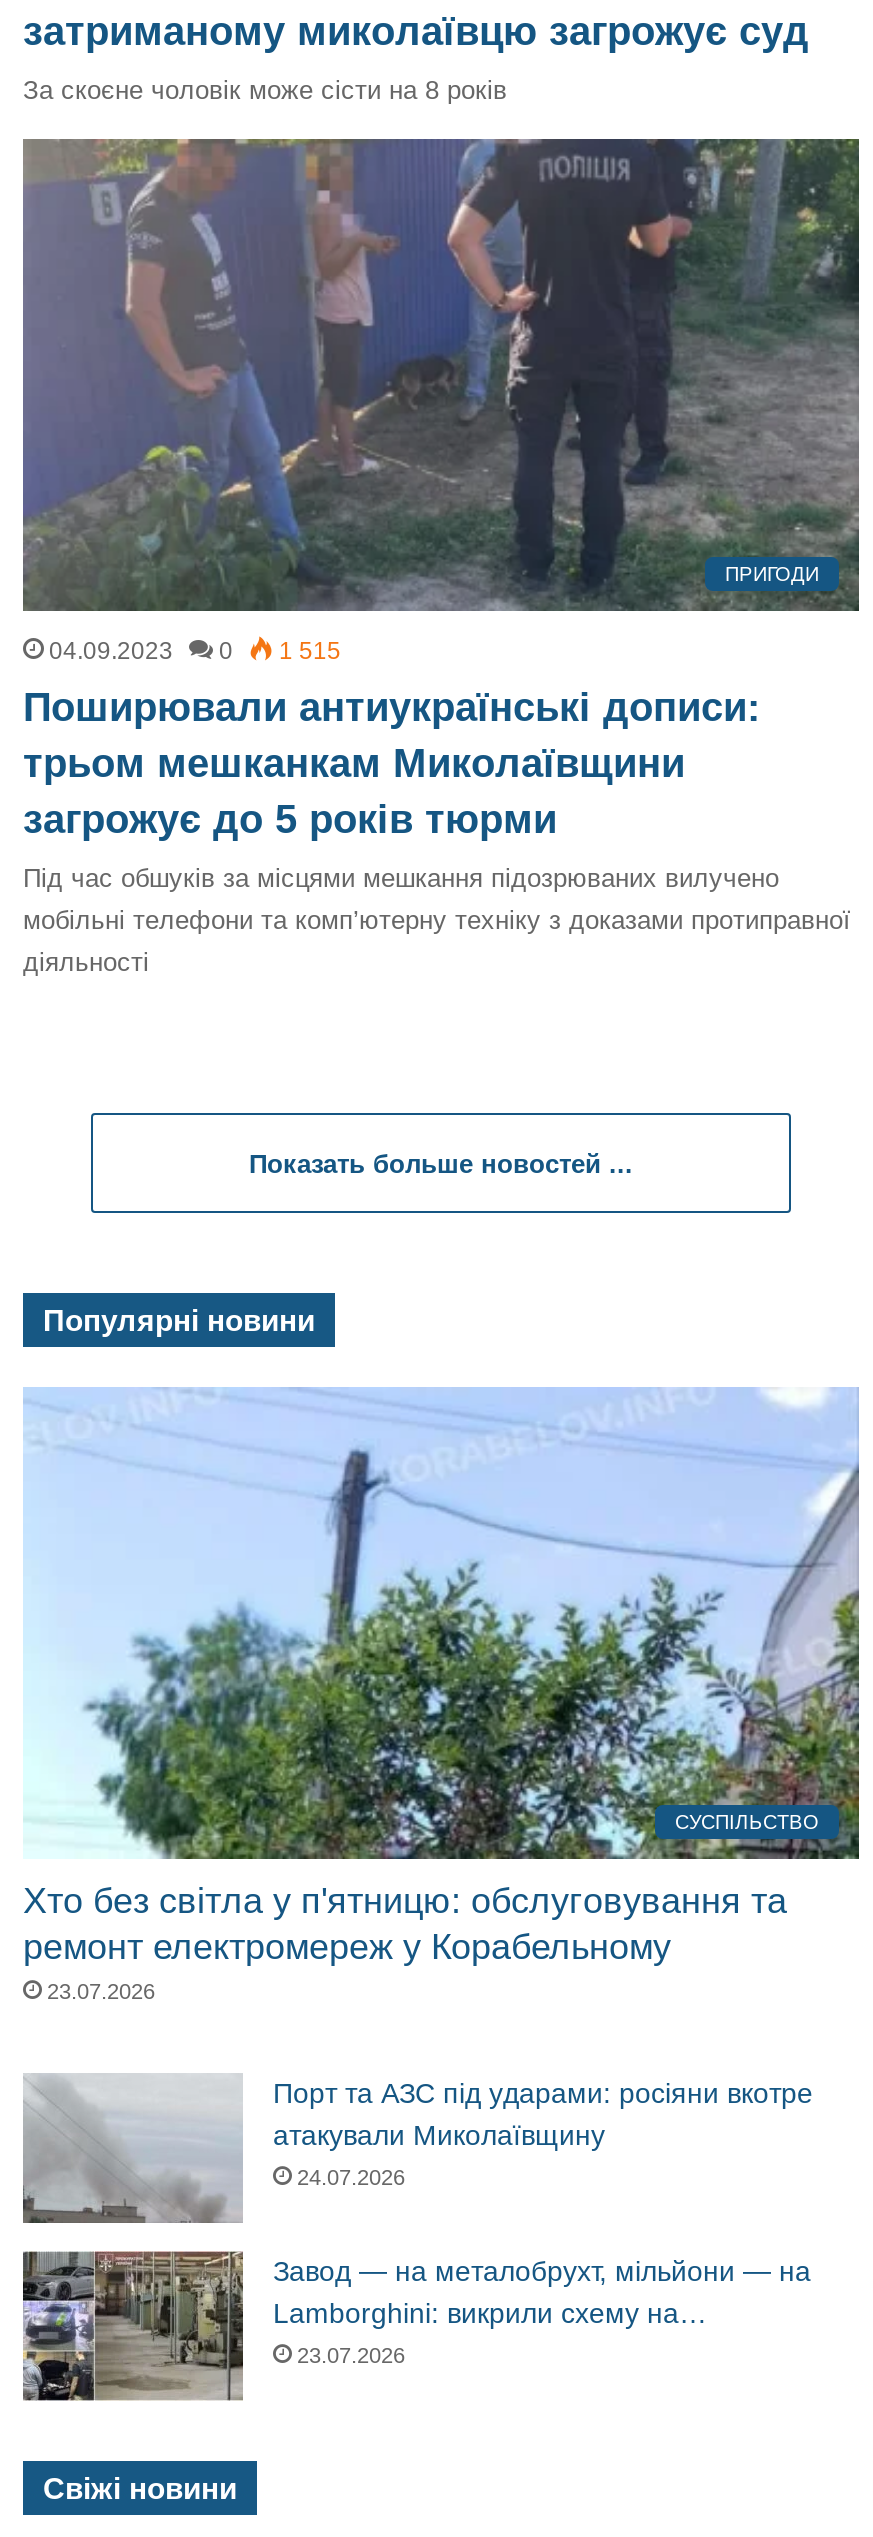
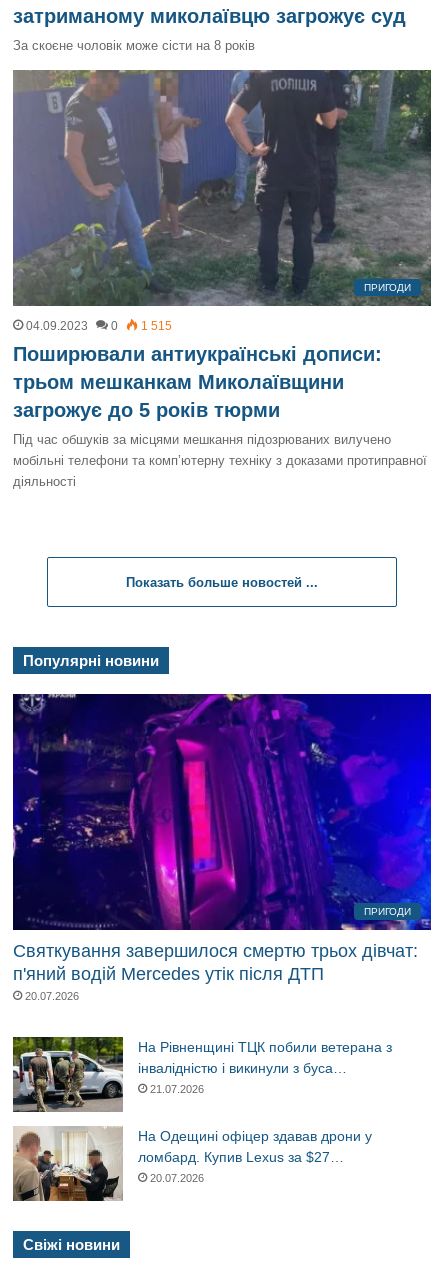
- [image]
- СУСПІЛЬСТВО
+ [image]
+ ПРИГОДИ

- Хто без світла у п'ятницю: обслуговування та
- ремонт електромереж у Корабельному
- 23.07.2026
+ Святкування завершилося смертю трьох дівчат:
+ п'яний водій Mercedes утік після ДТП
+ 20.07.2026

- [image]
- Порт та АЗС під ударами: росіяни вкотре
- атакували Миколаївщину
- 24.07.2026
+ [image]
+ На Рівненщині ТЦК побили ветерана з
+ інвалідністю і викинули з буса…
+ 21.07.2026

- [image]
- Завод — на металобрухт, мільйони — на
- Lamborghini: викрили схему на…
- 23.07.2026
+ [image]
+ На Одещині офіцер здавав дрони у
+ ломбард. Купив Lexus за $27…
+ 20.07.2026
